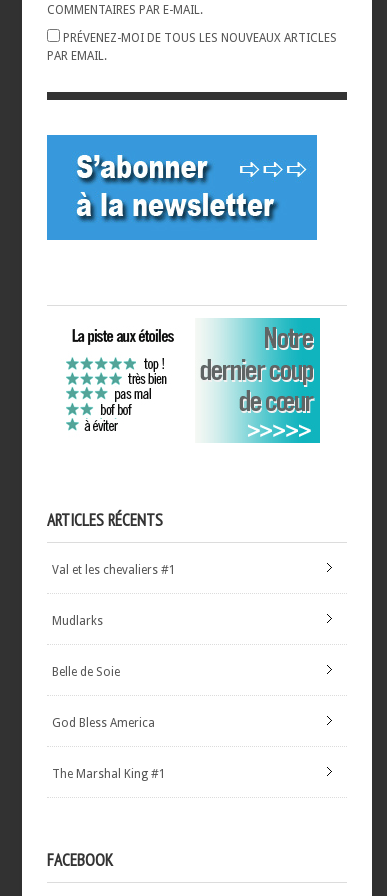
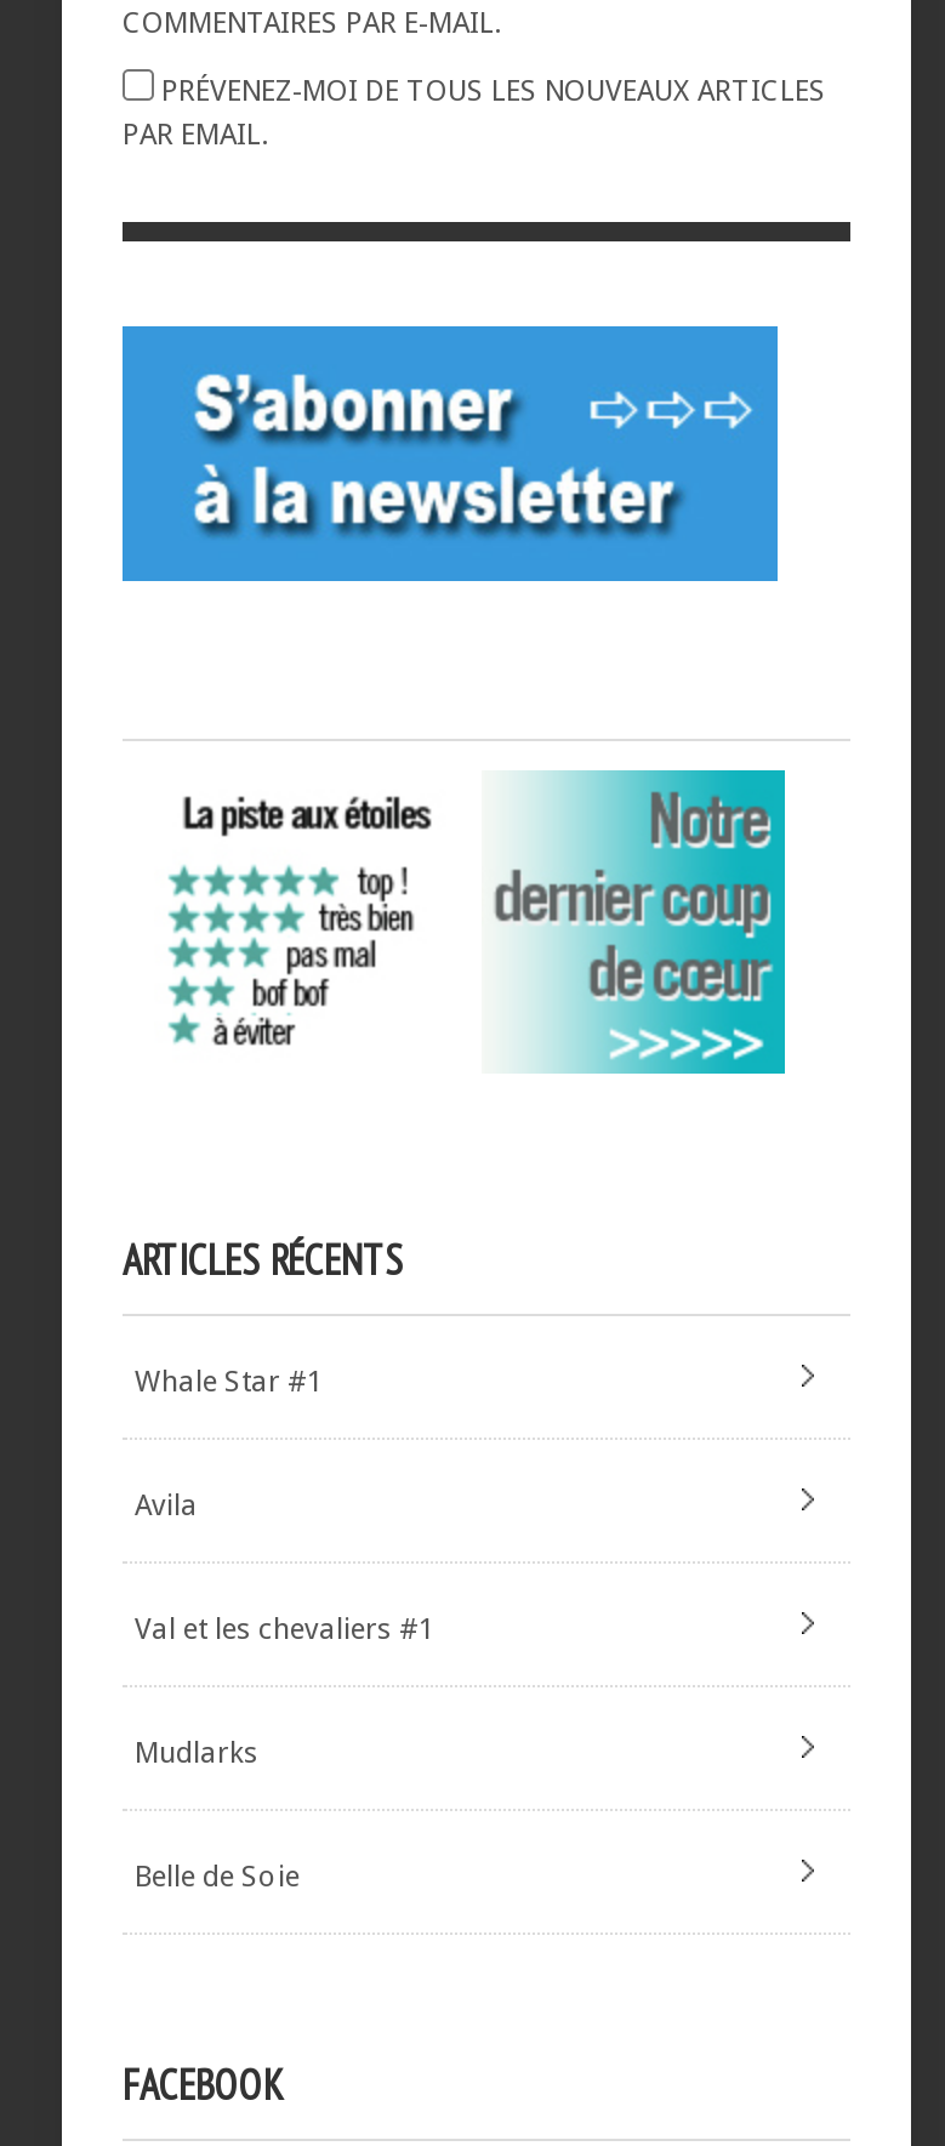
+ Whale Star #1

+ Avila

moved down: Val et les chevaliers #1 | Mudlarks | Belle de Soie

- God Bless America

- The Marshal King #1
